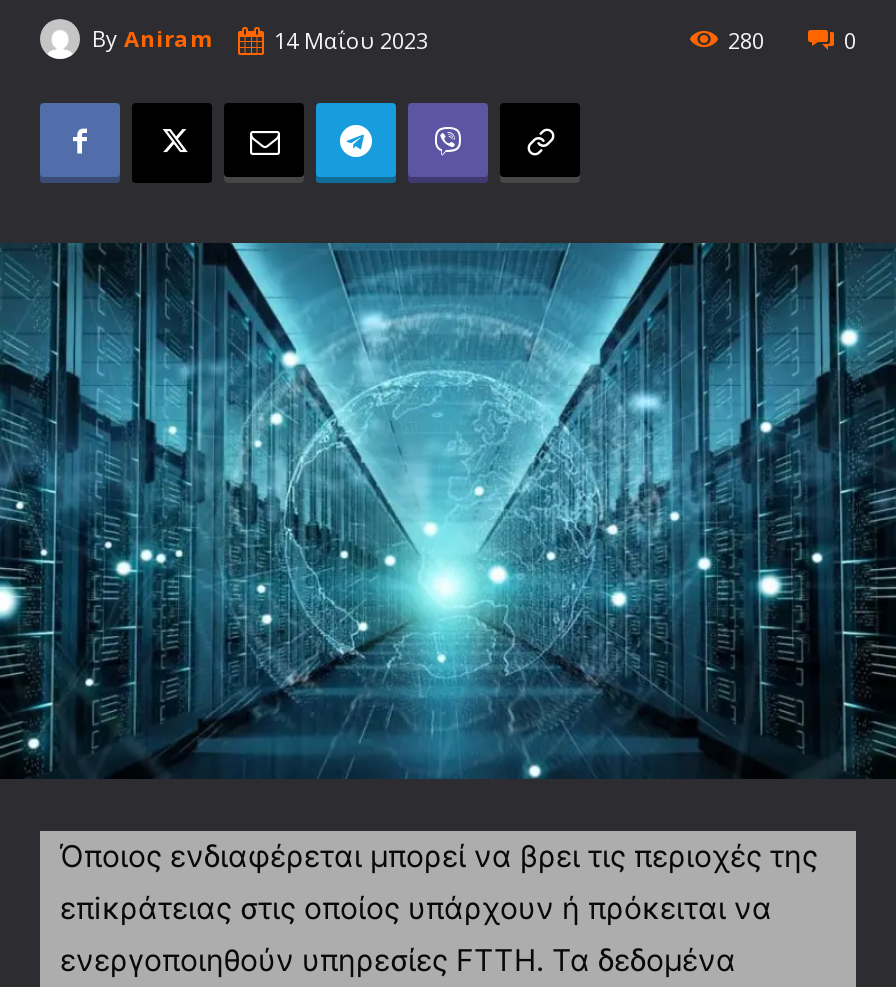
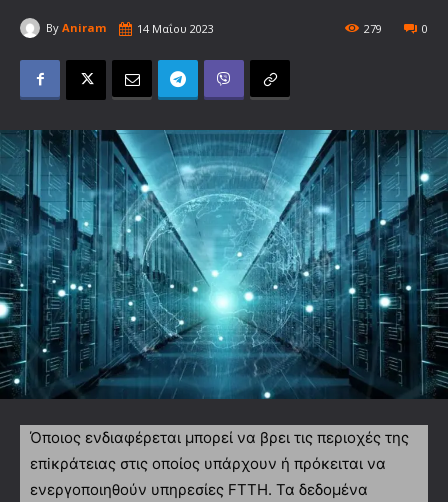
- 280
+ 279
